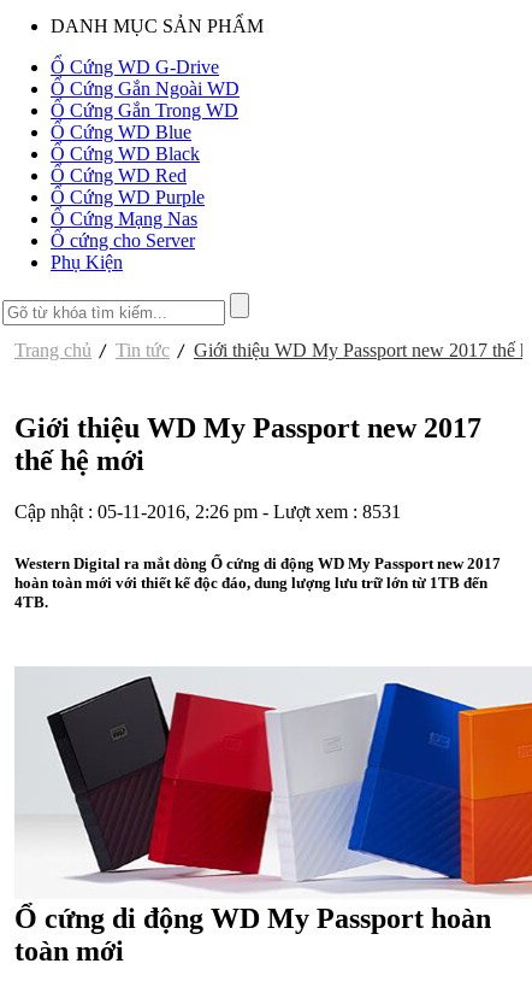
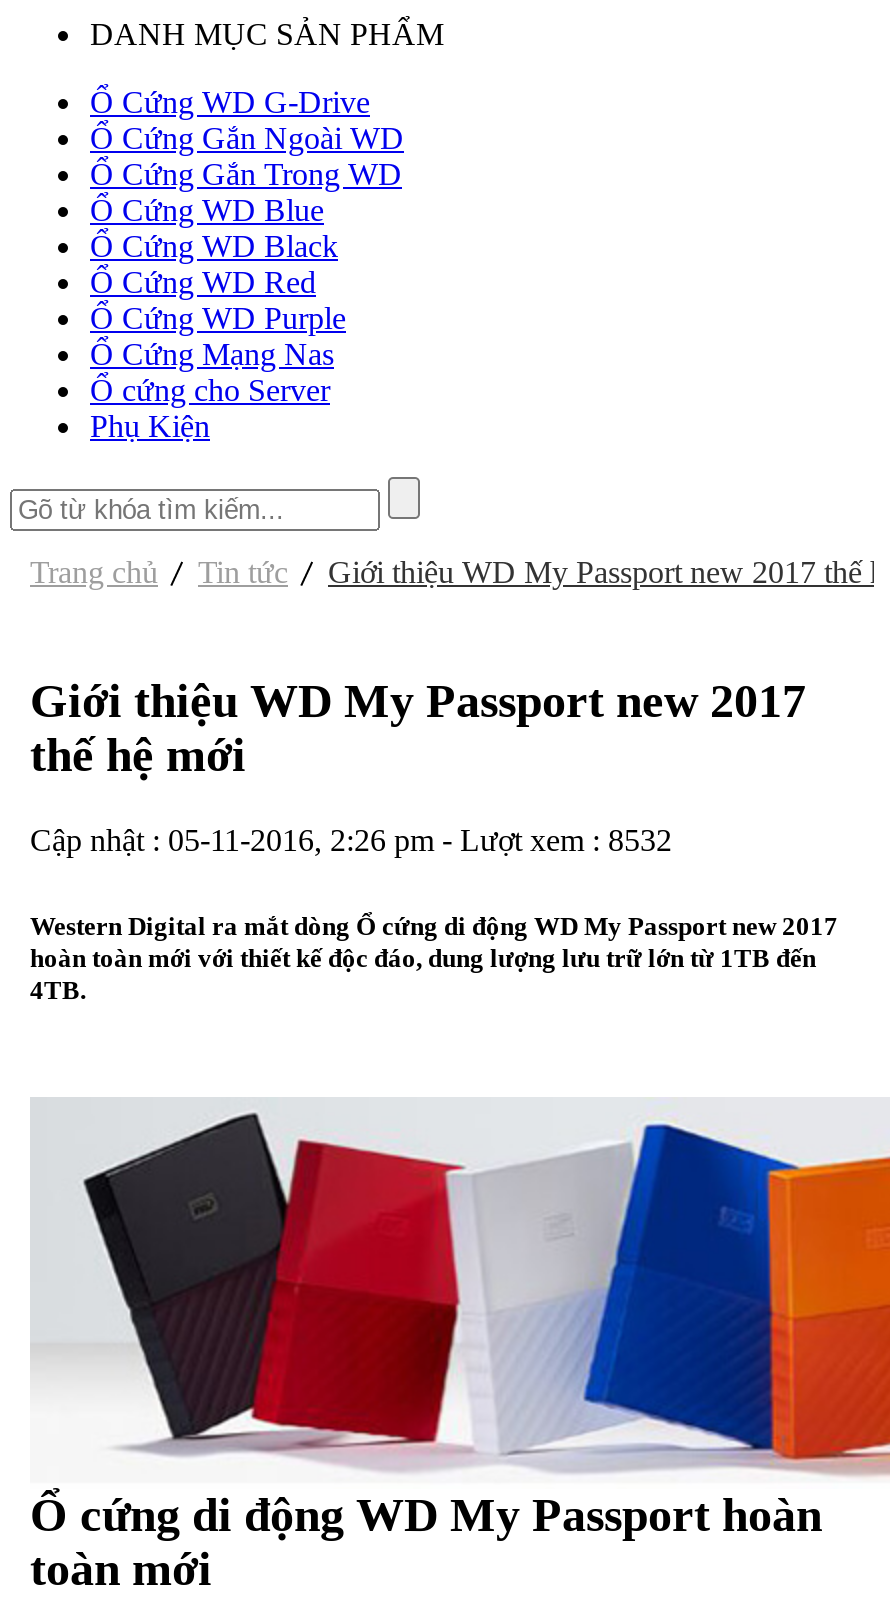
- Cập nhật : 05-11-2016, 2:26 pm - Lượt xem : 8531
+ Cập nhật : 05-11-2016, 2:26 pm - Lượt xem : 8532
